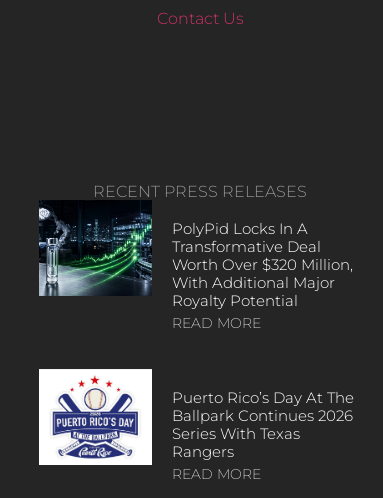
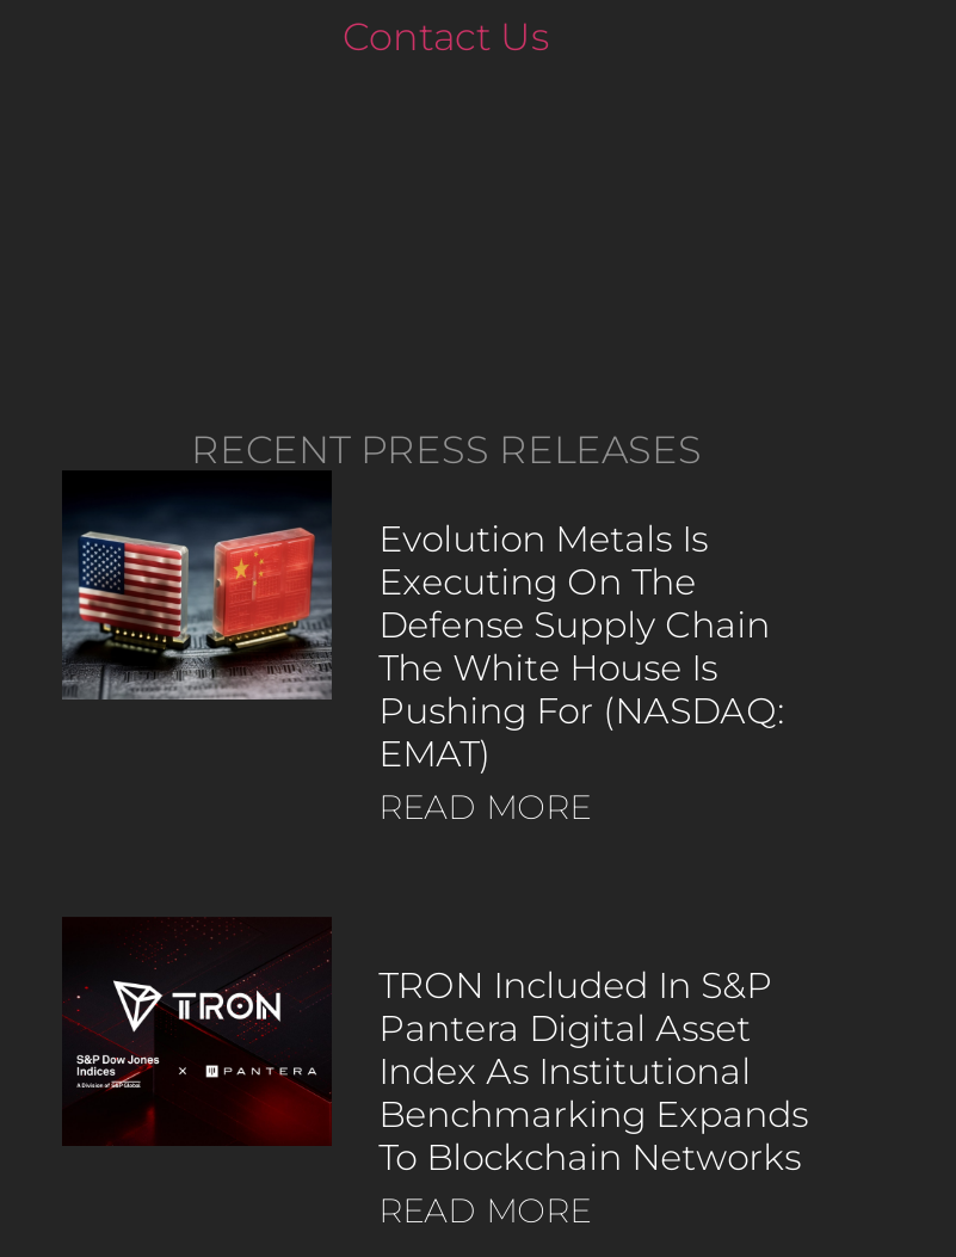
- [image]
- PolyPid Locks In A
- Transformative Deal
- Worth Over $320 Million,
- With Additional Major
- Royalty Potential
+ [image]
+ Evolution Metals Is
+ Executing On The
+ Defense Supply Chain
+ The White House Is
+ Pushing For (NASDAQ:
+ EMAT)

- [image]
- Puerto Rico’s Day At The
- Ballpark Continues 2026
- Series With Texas
- Rangers
+ [image]
+ TRON Included In S&P
+ Pantera Digital Asset
+ Index As Institutional
+ Benchmarking Expands
+ To Blockchain Networks
